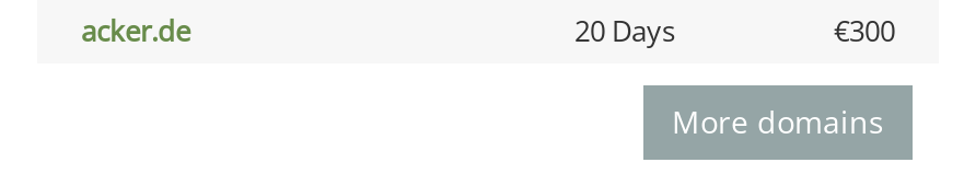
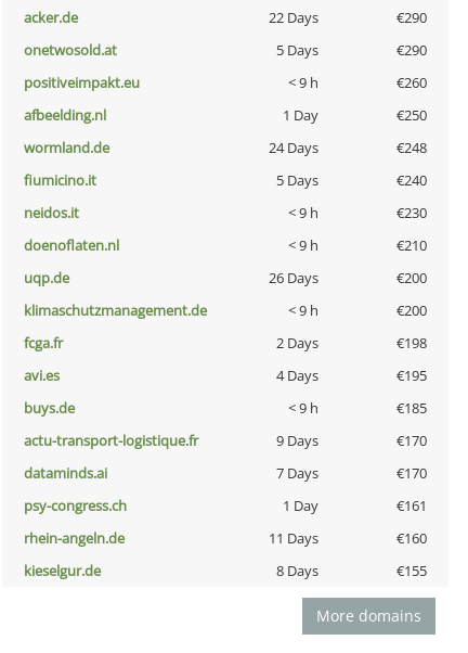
- 20 Days
- €300
+ 22 Days
+ €290
+ onetwosold.at
+ 5 Days
+ €290
+ positiveimpakt.eu
+ < 9 h
+ €260
+ afbeelding.nl
+ 1 Day
+ €250
+ wormland.de
+ 24 Days
+ €248
+ fiumicino.it
+ 5 Days
+ €240
+ neidos.it
+ < 9 h
+ €230
+ doenoflaten.nl
+ < 9 h
+ €210
+ uqp.de
+ 26 Days
+ €200
+ klimaschutzmanagement.de
+ < 9 h
+ €200
+ fcga.fr
+ 2 Days
+ €198
+ avi.es
+ 4 Days
+ €195
+ buys.de
+ < 9 h
+ €185
+ actu-transport-logistique.fr
+ 9 Days
+ €170
+ dataminds.ai
+ 7 Days
+ €170
+ psy-congress.ch
+ 1 Day
+ €161
+ rhein-angeln.de
+ 11 Days
+ €160
+ kieselgur.de
+ 8 Days
+ €155
